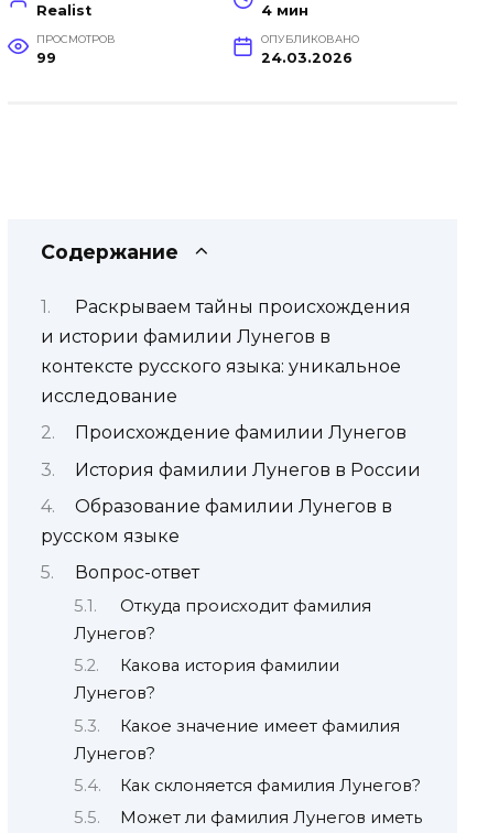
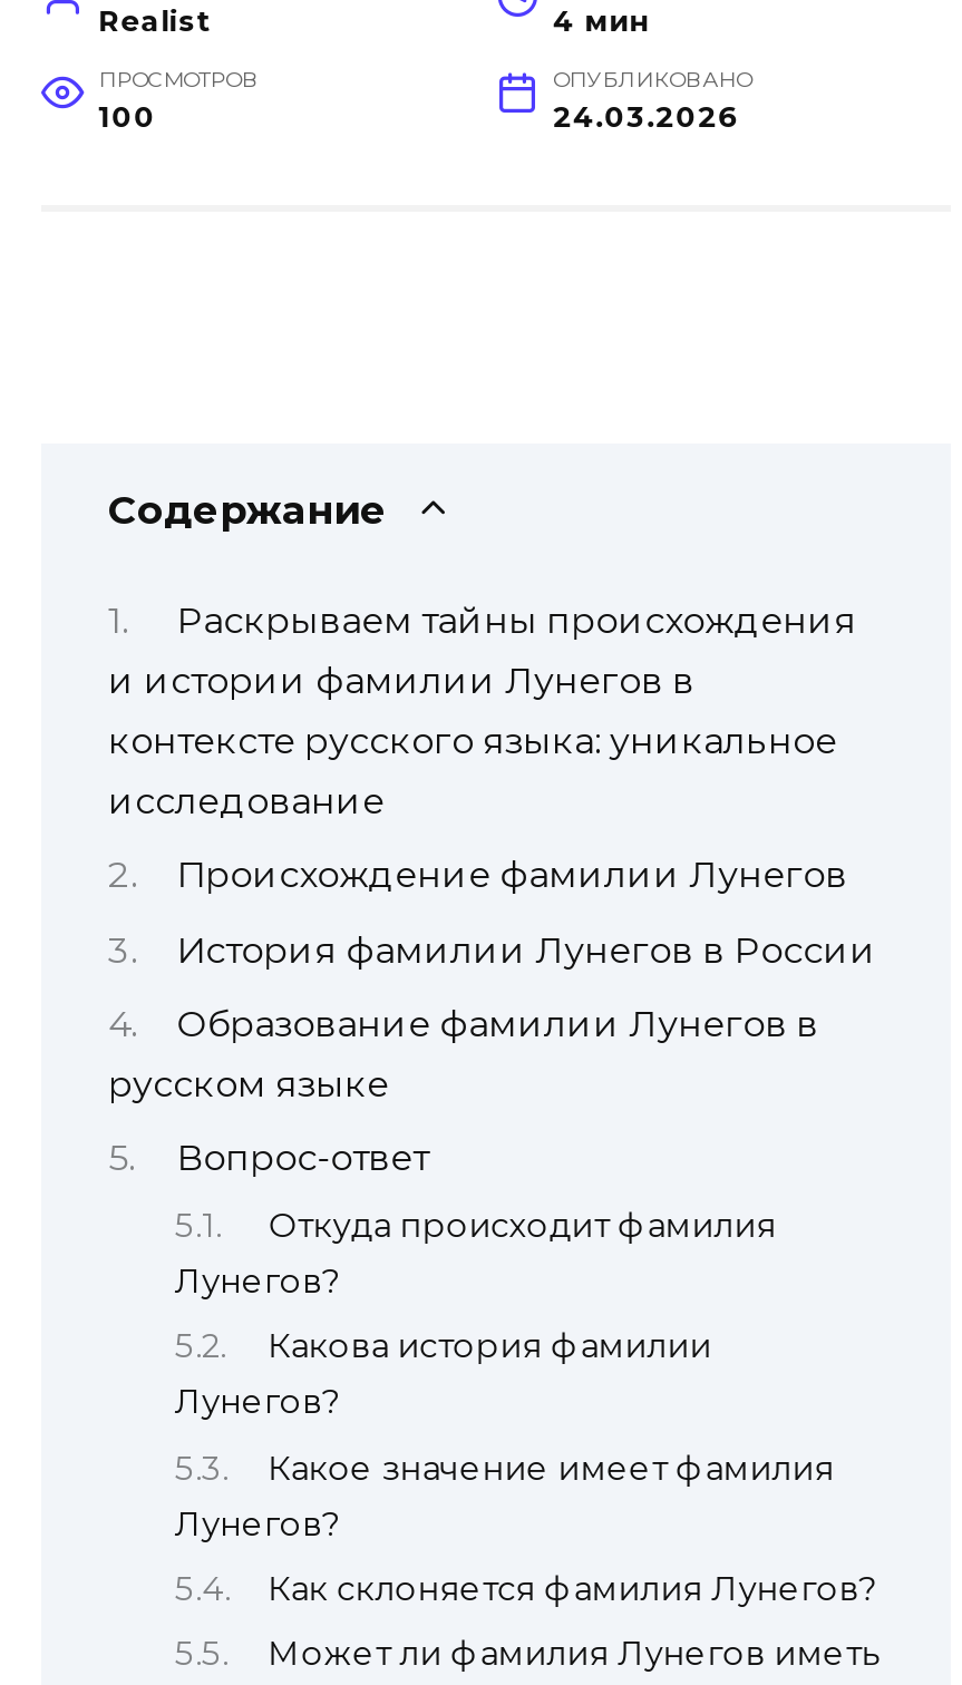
- 99
+ 100
